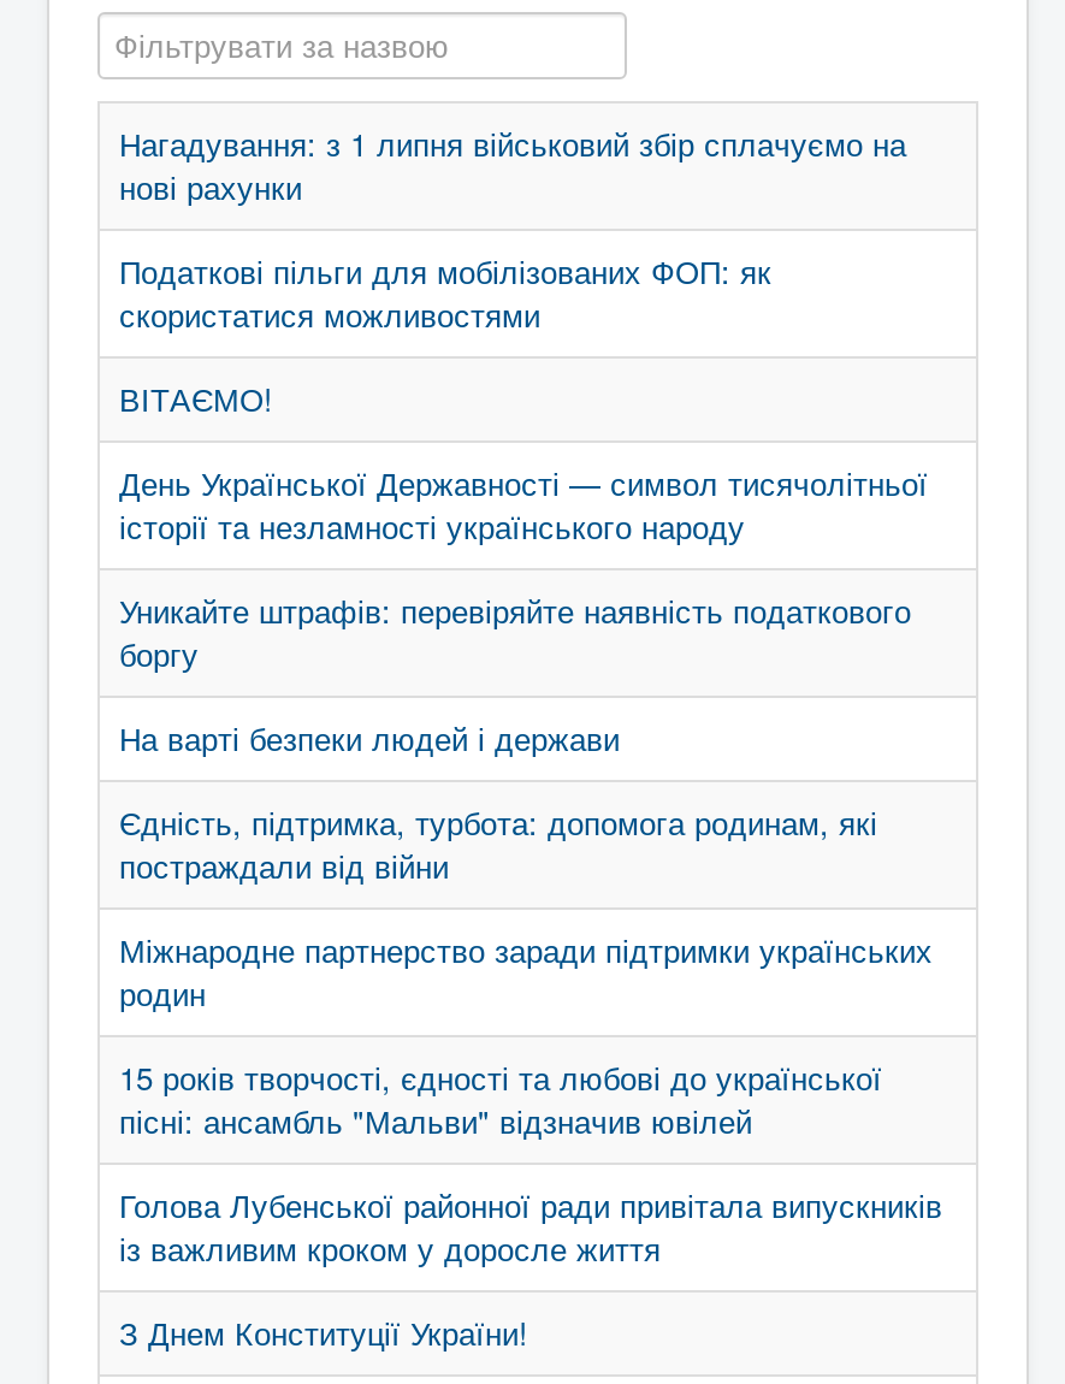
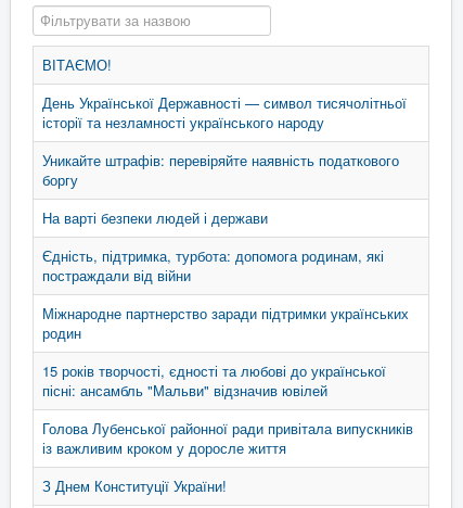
- Нагадування: з 1 липня військовий збір сплачуємо на
- нові рахунки
- Податкові пільги для мобілізованих ФОП: як
- скористатися можливостями
